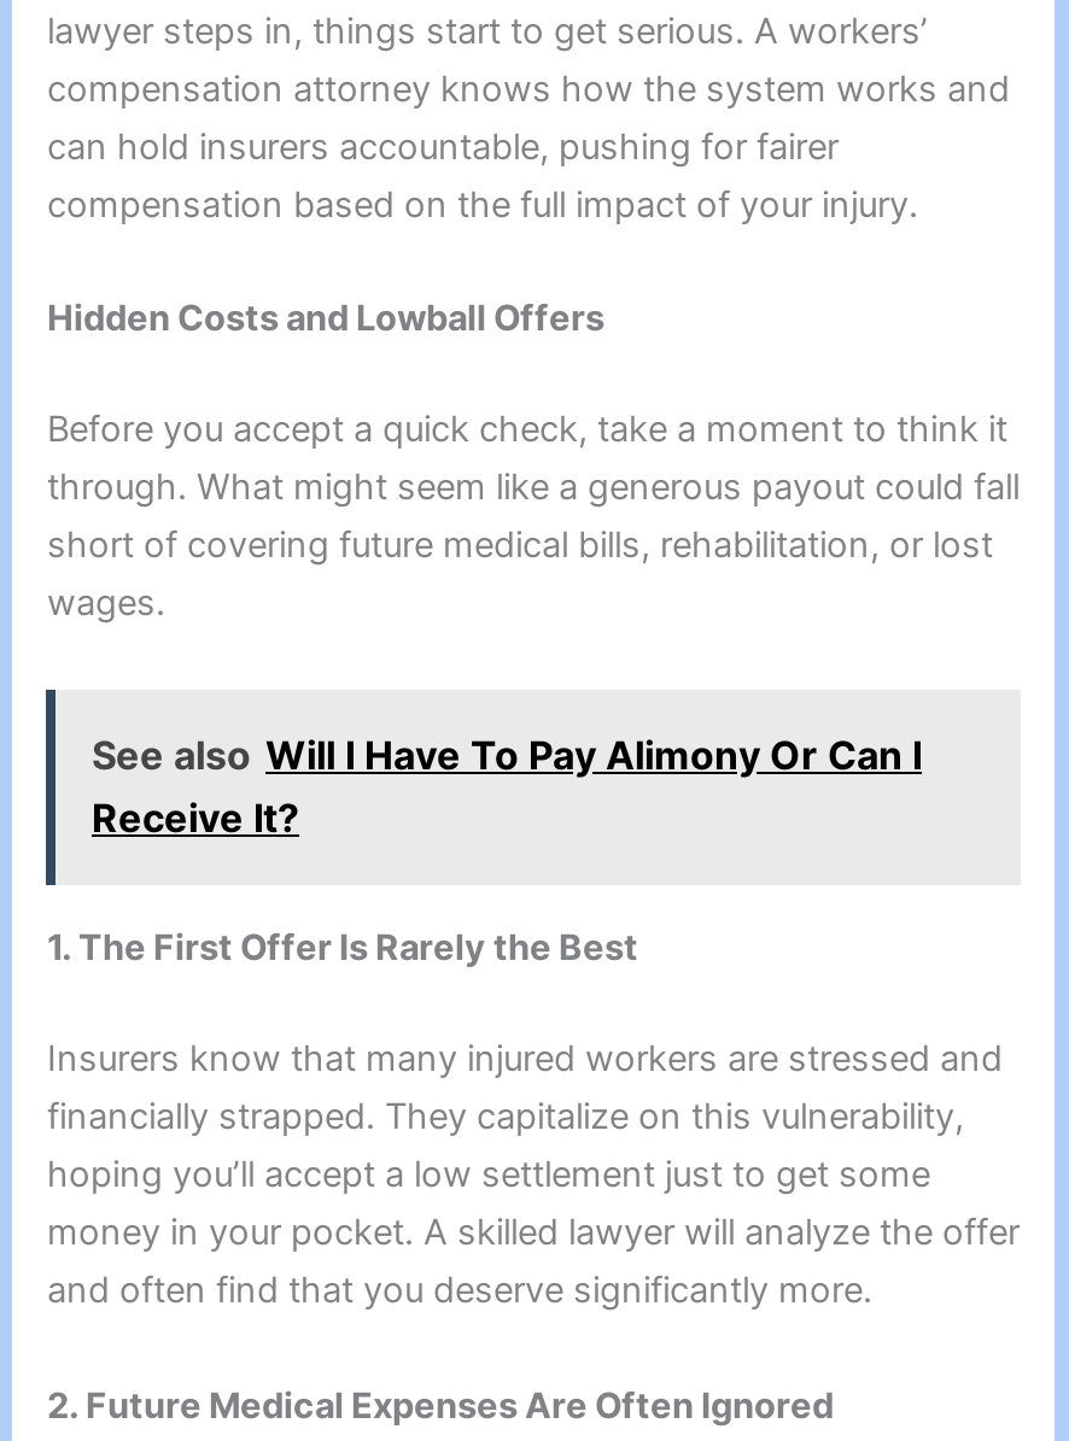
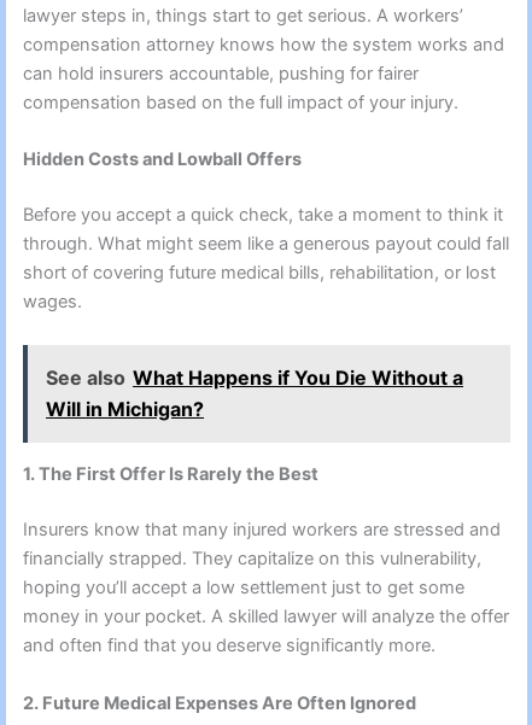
- See also Will I Have To Pay Alimony Or Can I
- Receive It?
+ See also What Happens if You Die Without a
+ Will in Michigan?
